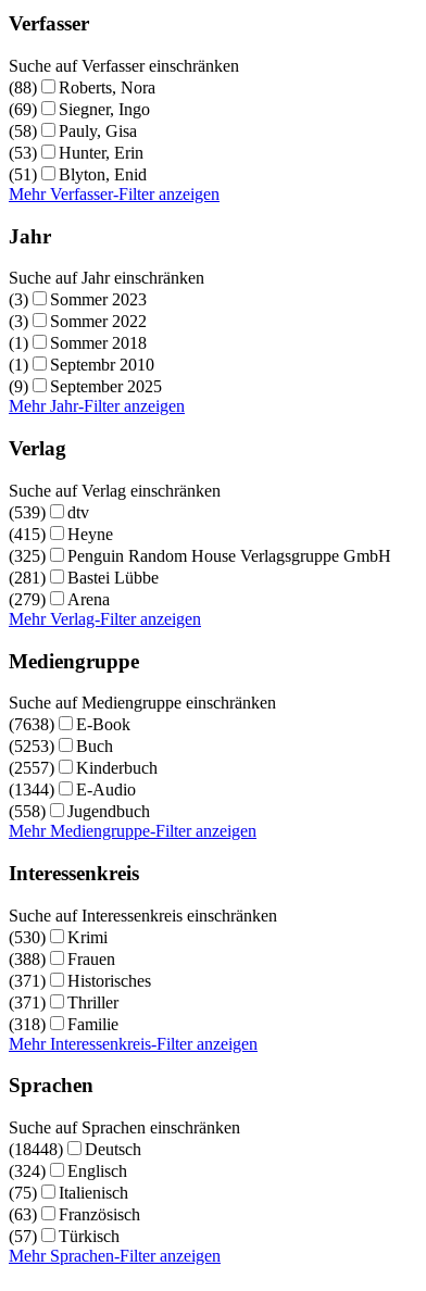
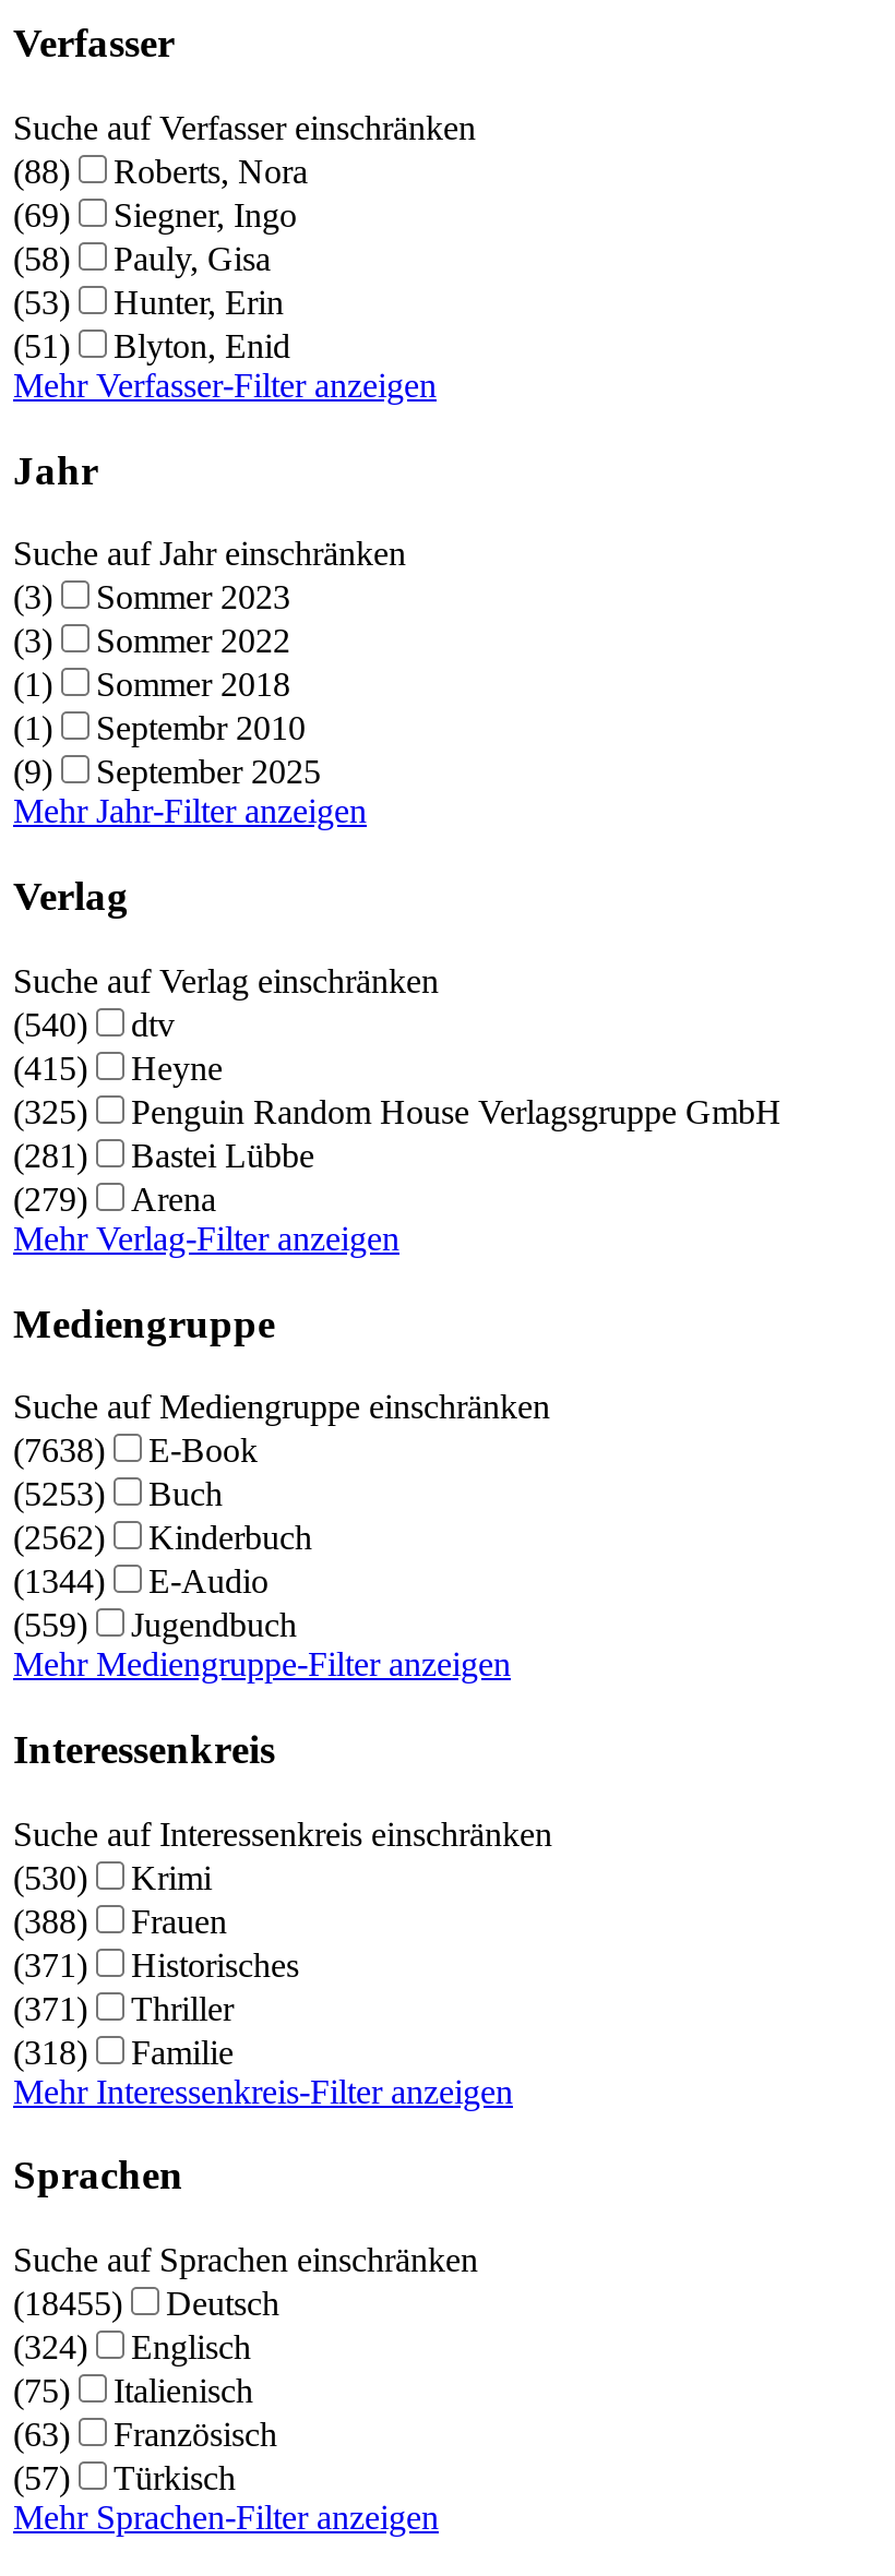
- (539) dtv
+ (540) dtv

- (2557) Kinderbuch
+ (2562) Kinderbuch

- (558) Jugendbuch
+ (559) Jugendbuch

- (18448) Deutsch
+ (18455) Deutsch
